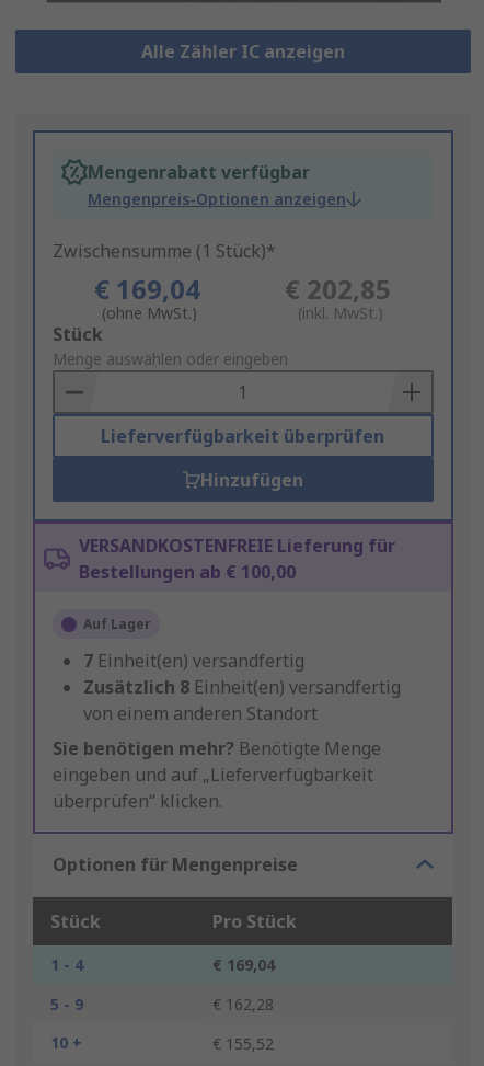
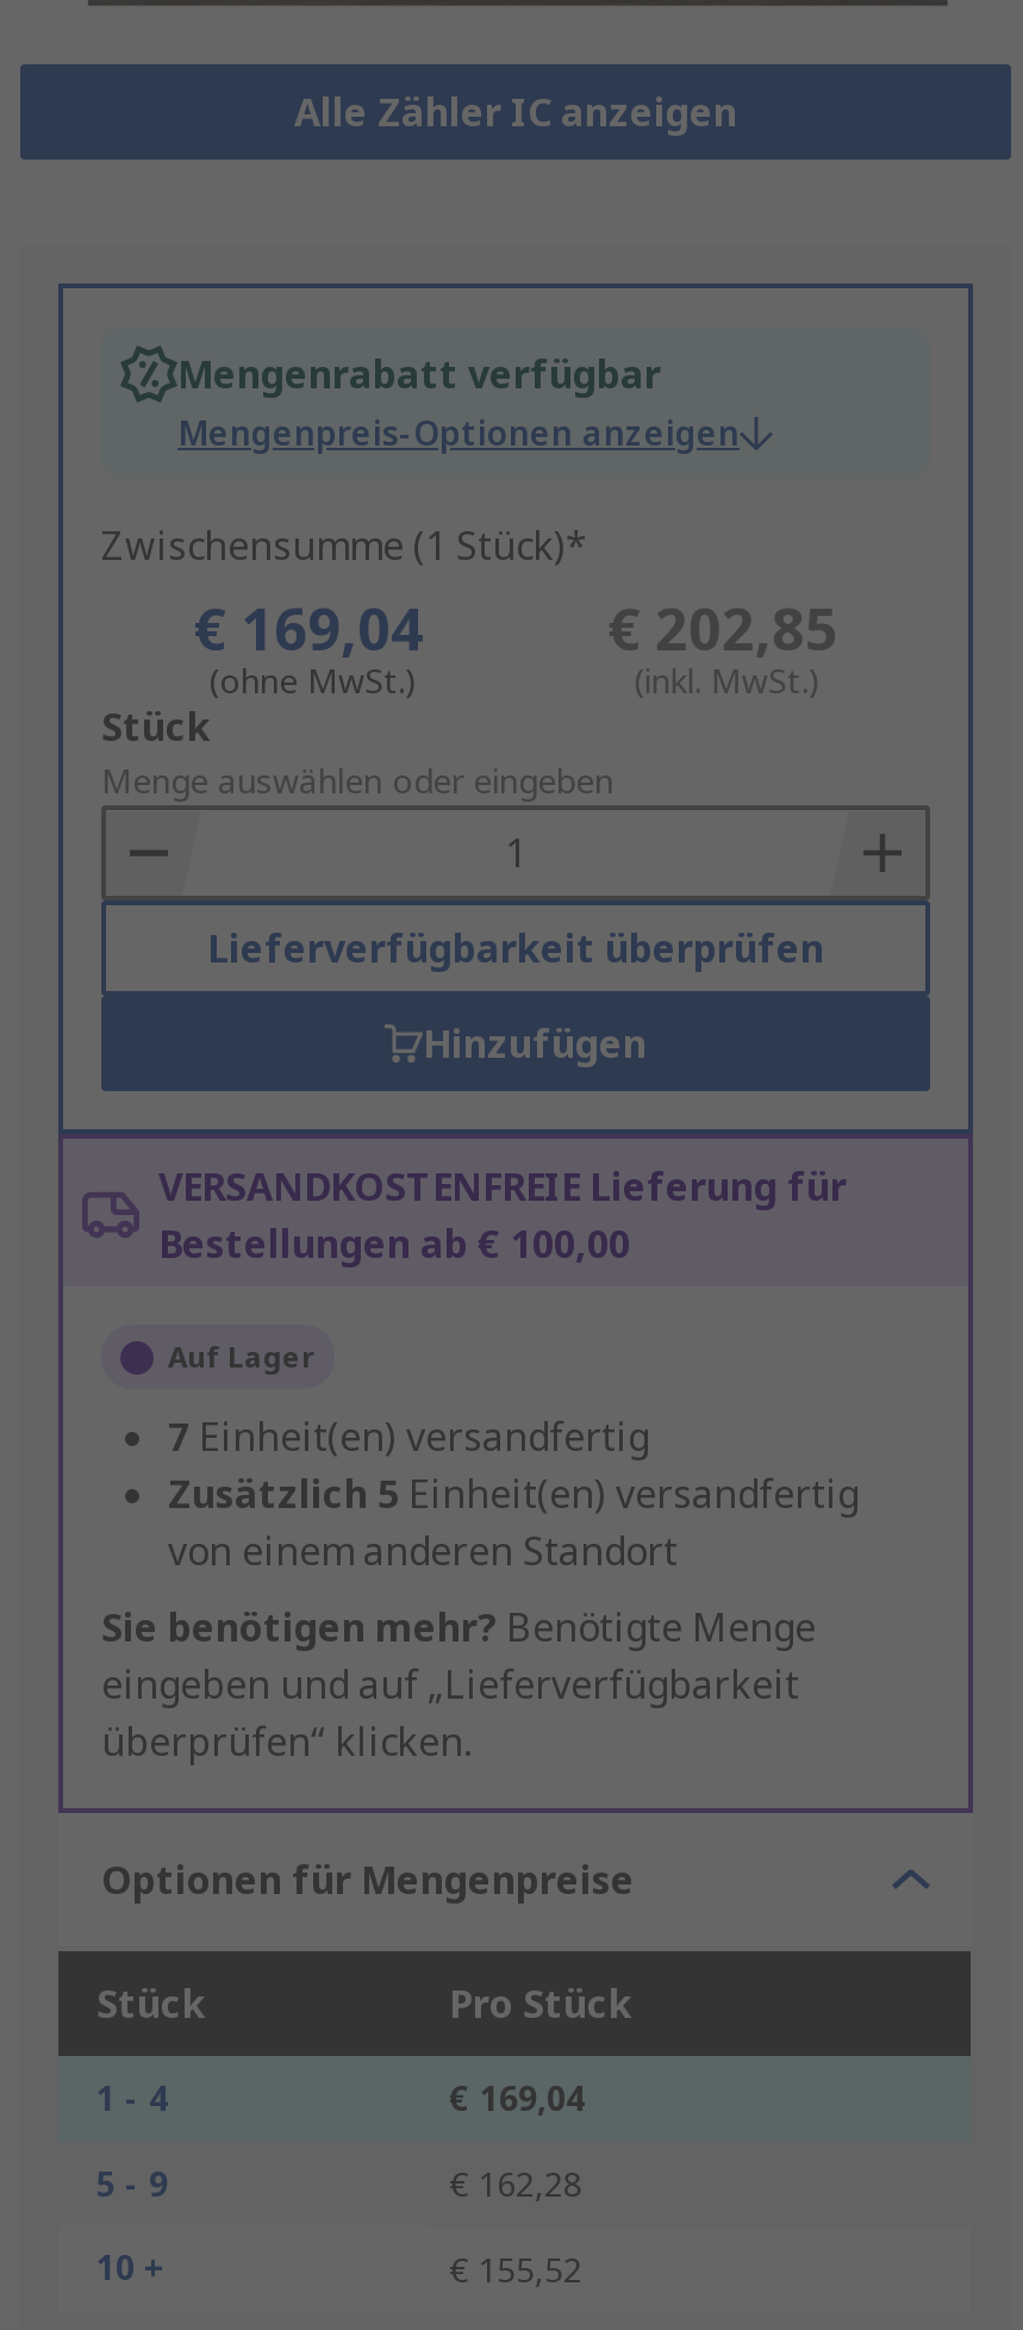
- Zusätzlich 8 Einheit(en) versandfertig
+ Zusätzlich 5 Einheit(en) versandfertig
